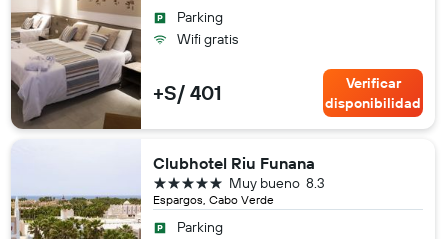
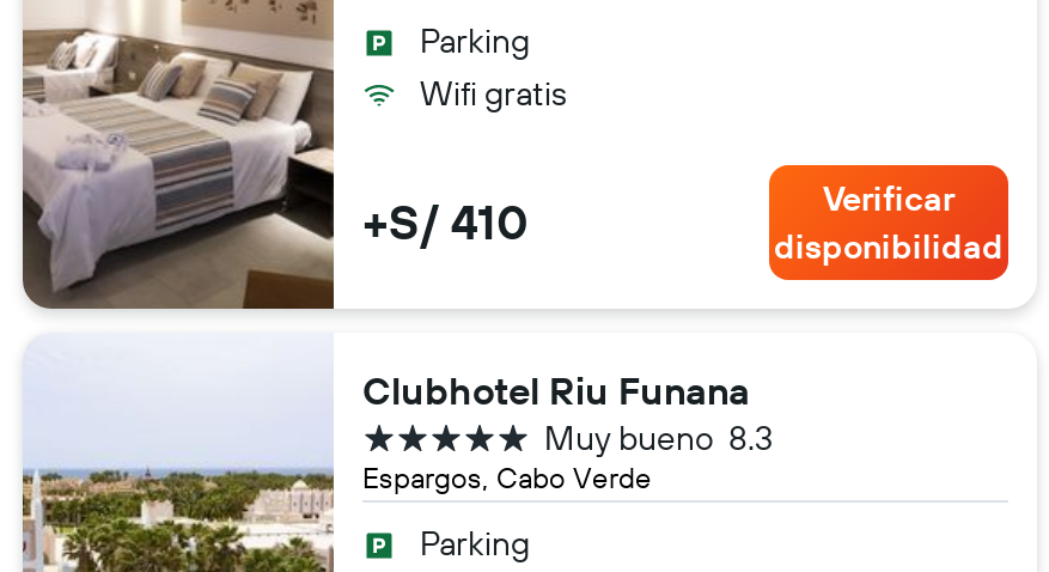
- +S/ 401
+ +S/ 410
